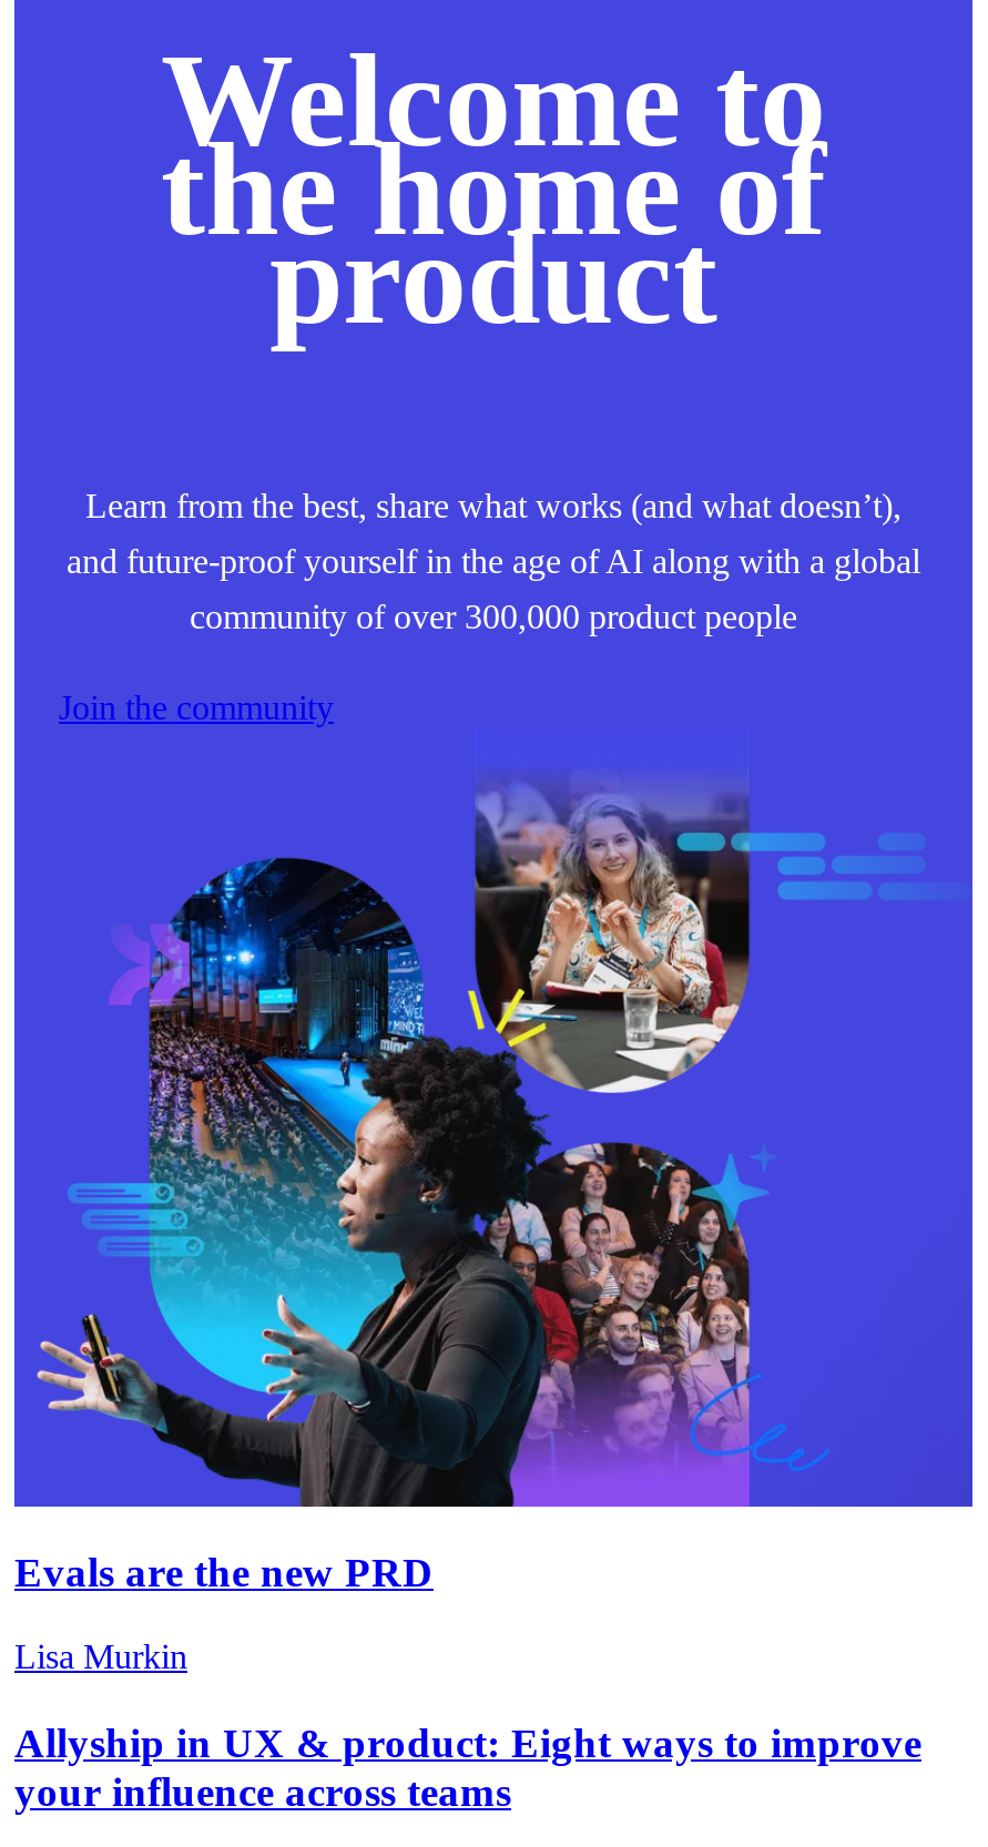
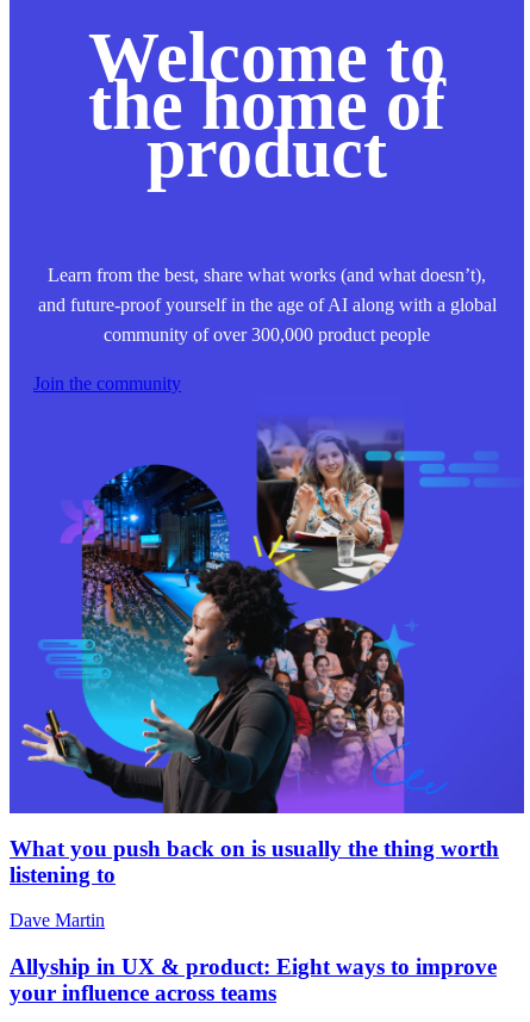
- Evals are the new PRD
+ What you push back on is usually the thing worth
+ listening to

- Lisa Murkin
+ Dave Martin
